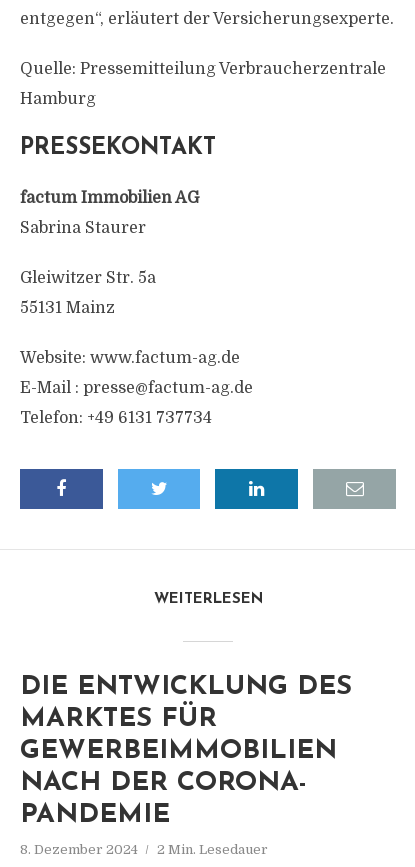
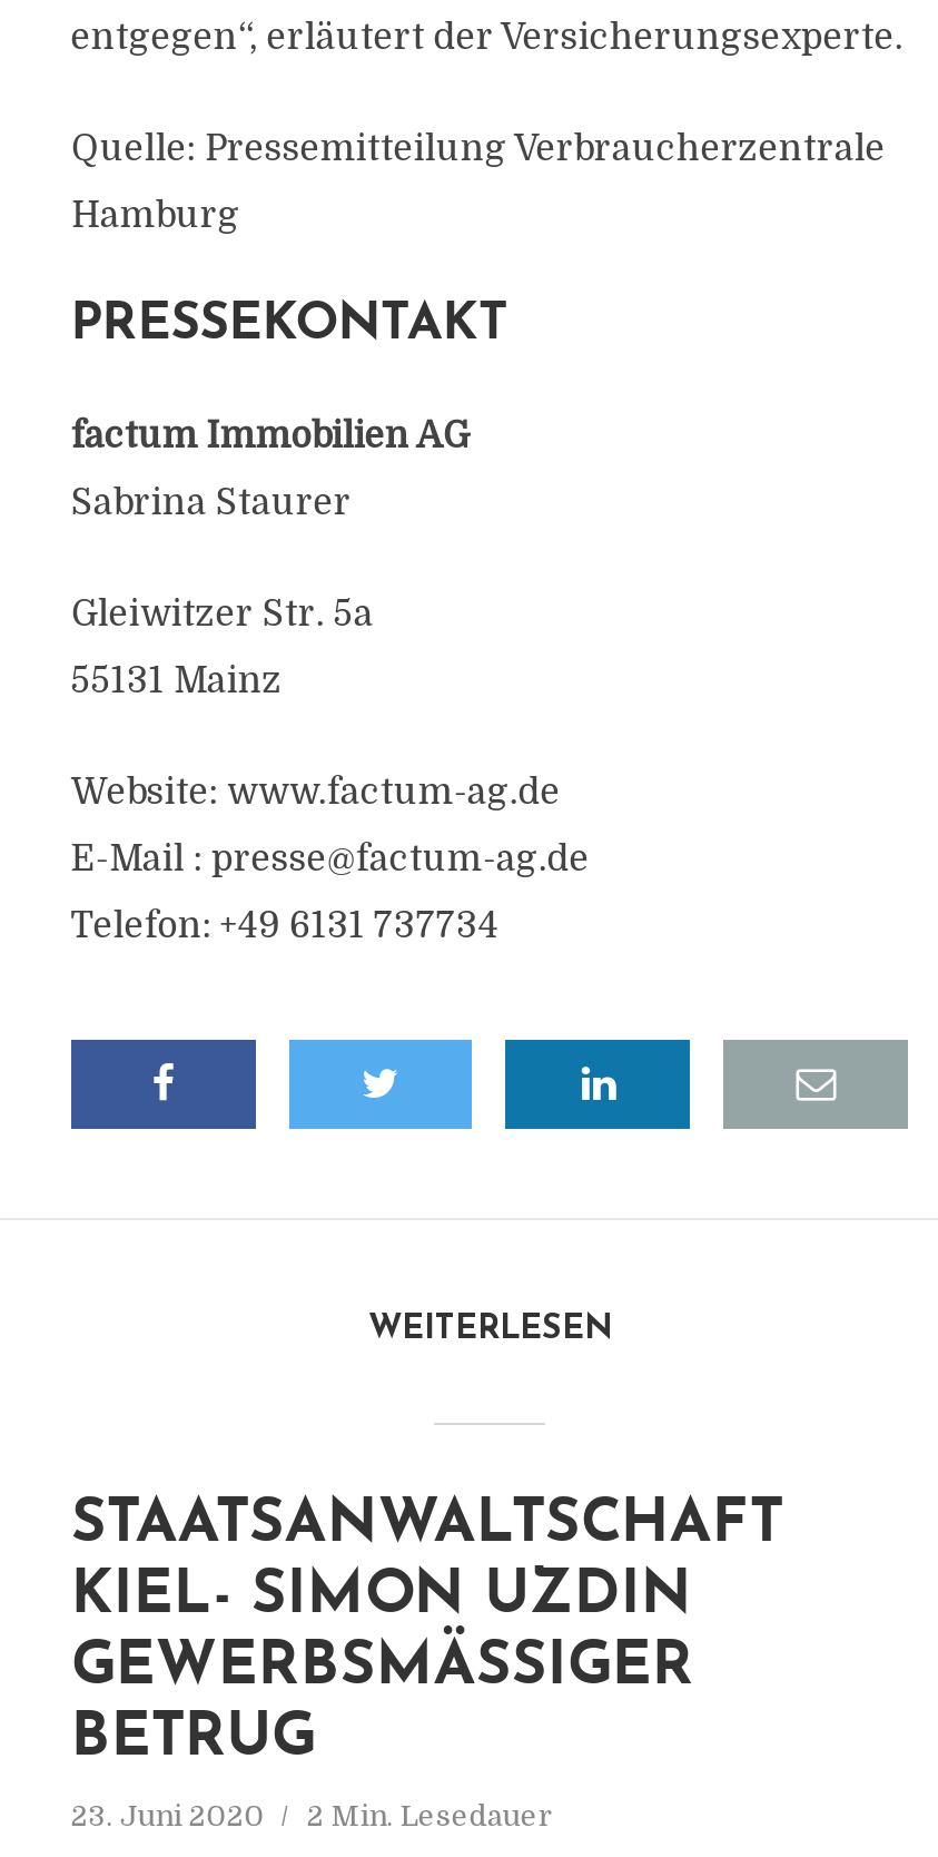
- DIE ENTWICKLUNG DES
- MARKTES FÜR
- GEWERBEIMMOBILIEN
- NACH DER CORONA-
- PANDEMIE
+ STAATSANWALTSCHAFT
+ KIEL- SIMON UZDIN
+ GEWERBSMÄSSIGER B
+ ETRUG

- 8. Dezember 2024 2 Min. Lesedauer
+ 23. Juni 2020 2 Min. Lesedauer
